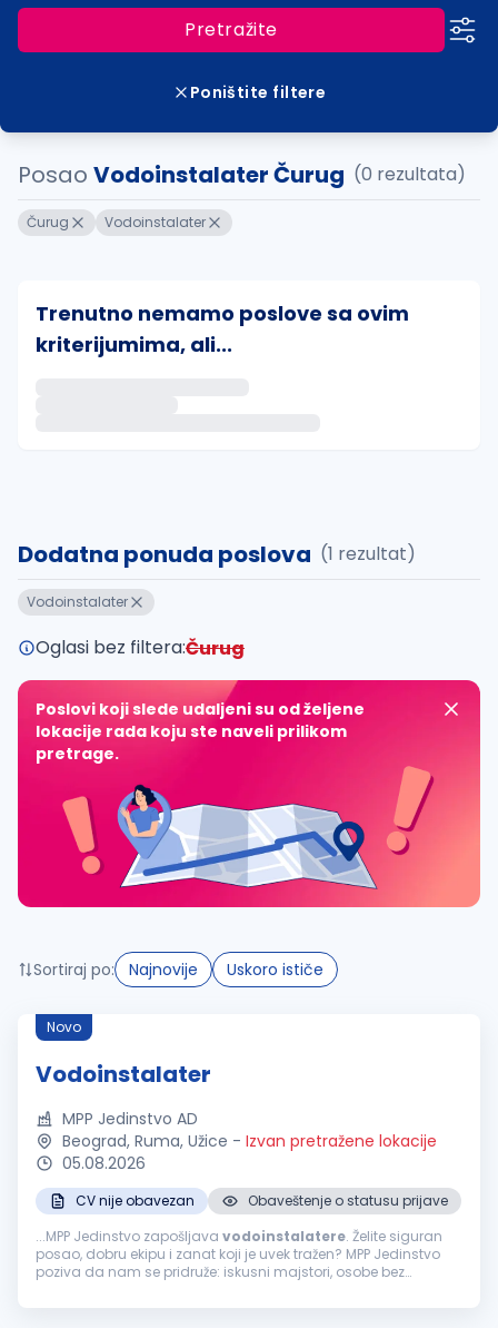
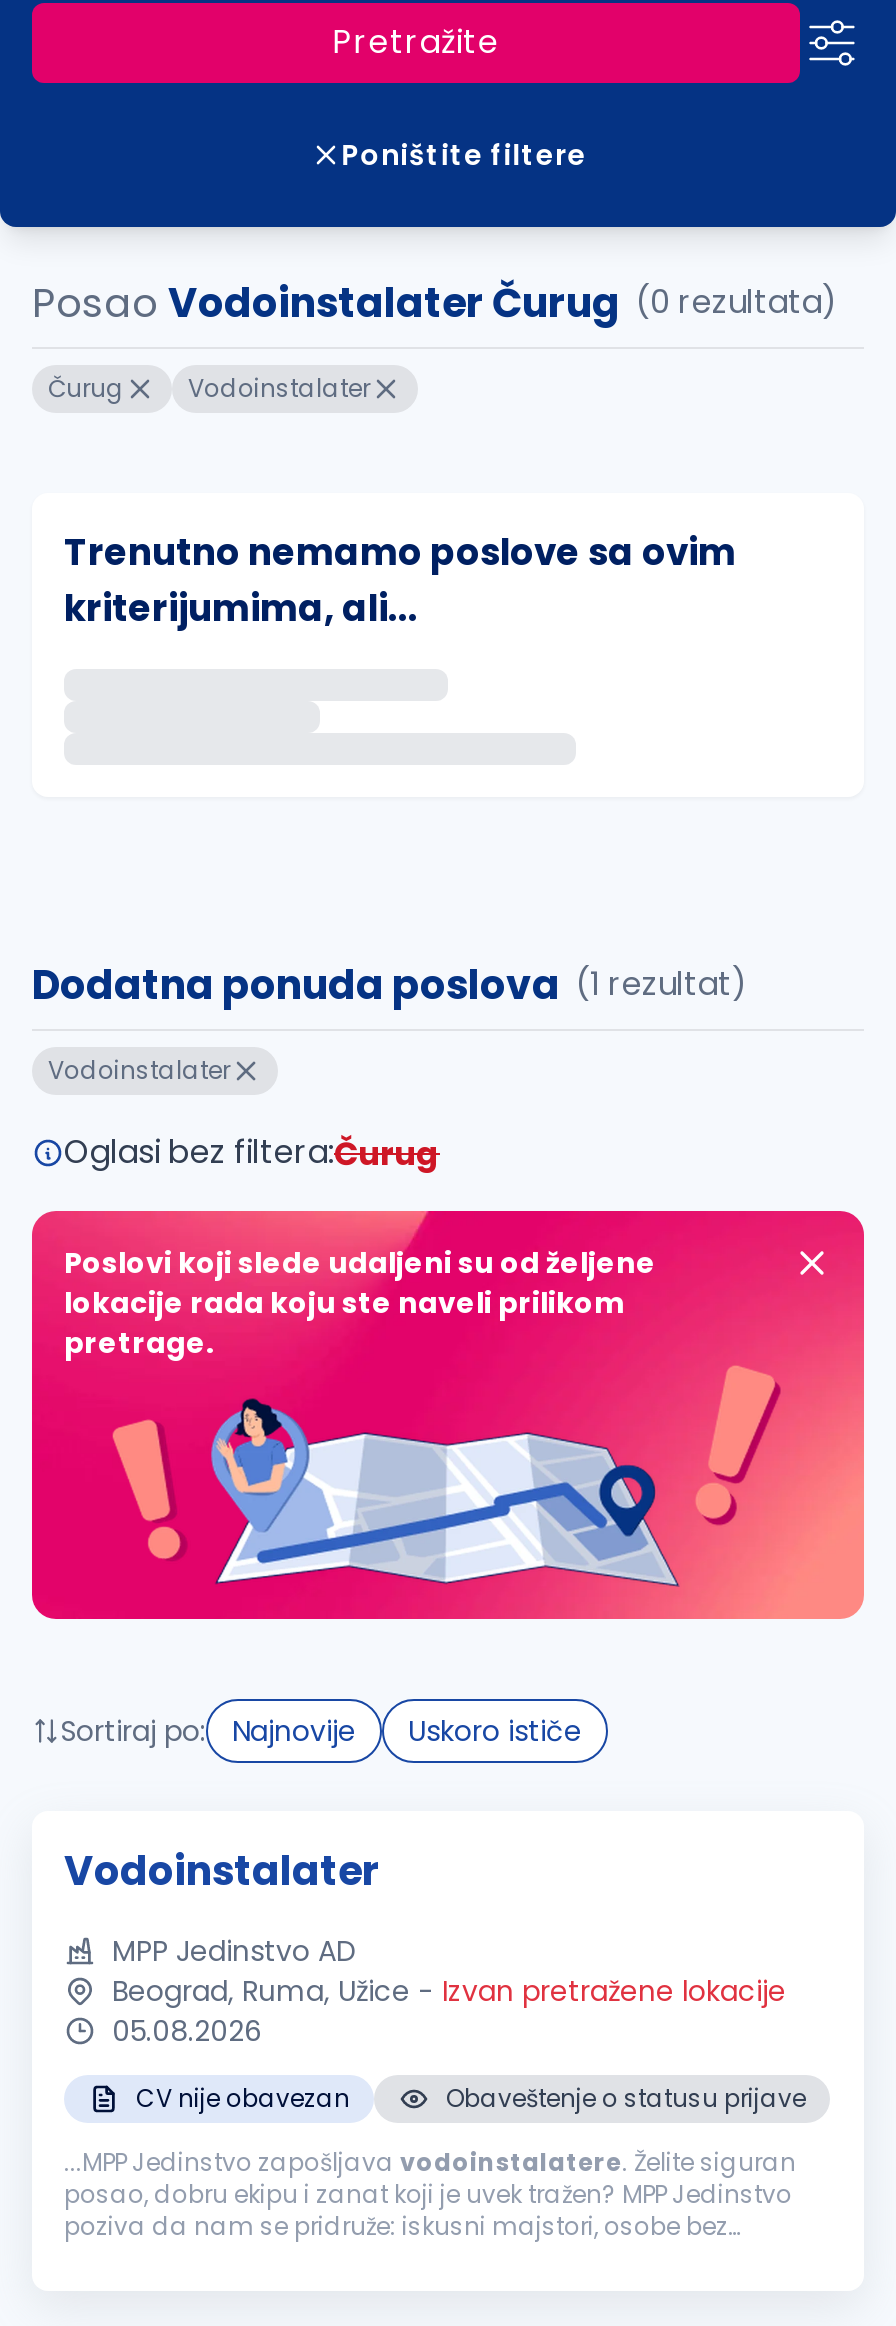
- Novo
